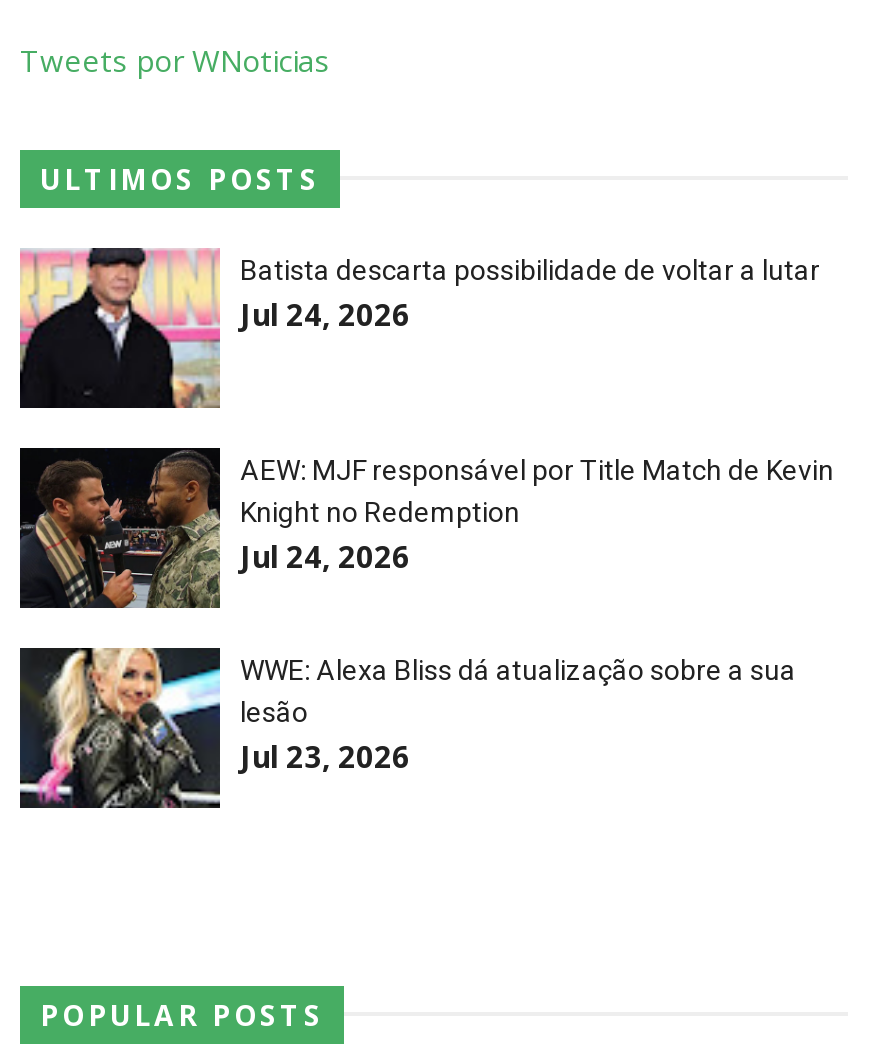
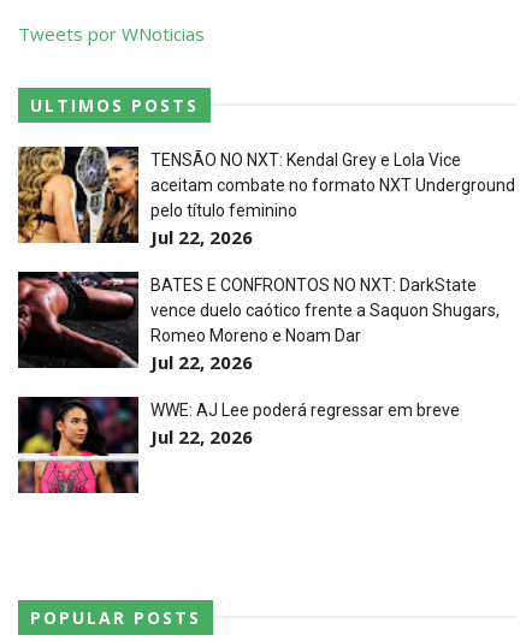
- [image]
- Batista descarta possibilidade de voltar a lutar
- Jul 24, 2026
+ [image]
+ TENSÃO NO NXT: Kendal Grey e Lola Vice
+ aceitam combate no formato NXT Underground
+ pelo título feminino
+ Jul 22, 2026

- [image]
- AEW: MJF responsável por Title Match de Kevin
- Knight no Redemption
- Jul 24, 2026
+ [image]
+ BATES E CONFRONTOS NO NXT: DarkState
+ vence duelo caótico frente a Saquon Shugars,
+ Romeo Moreno e Noam Dar
+ Jul 22, 2026

- [image]
- WWE: Alexa Bliss dá atualização sobre a sua
- lesão
- Jul 23, 2026
+ [image]
+ WWE: AJ Lee poderá regressar em breve
+ Jul 22, 2026
